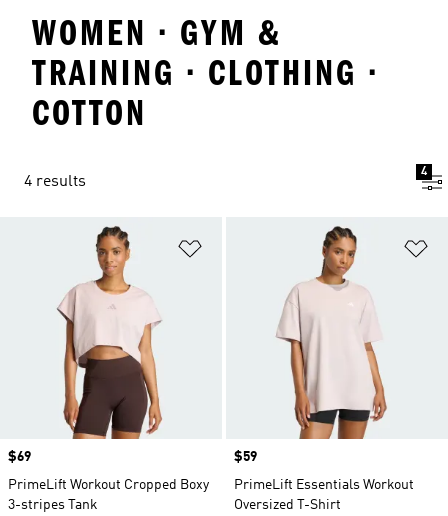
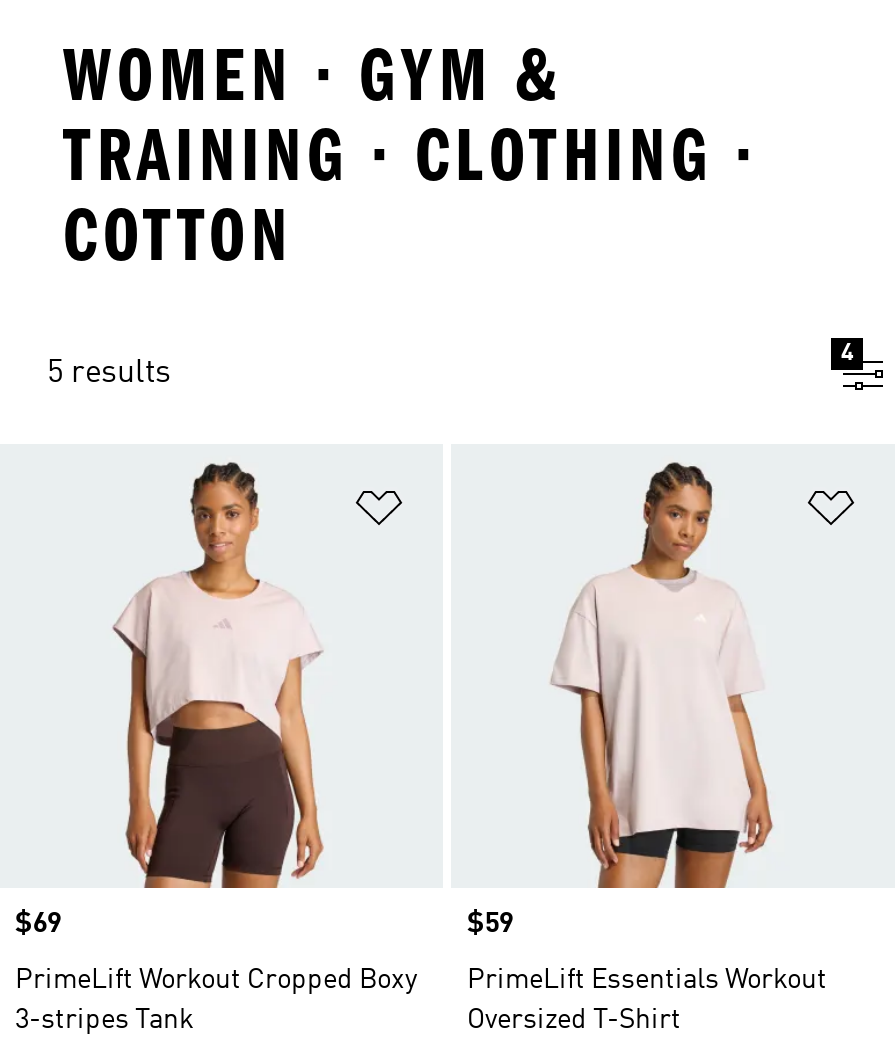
- 4 results
+ 5 results
